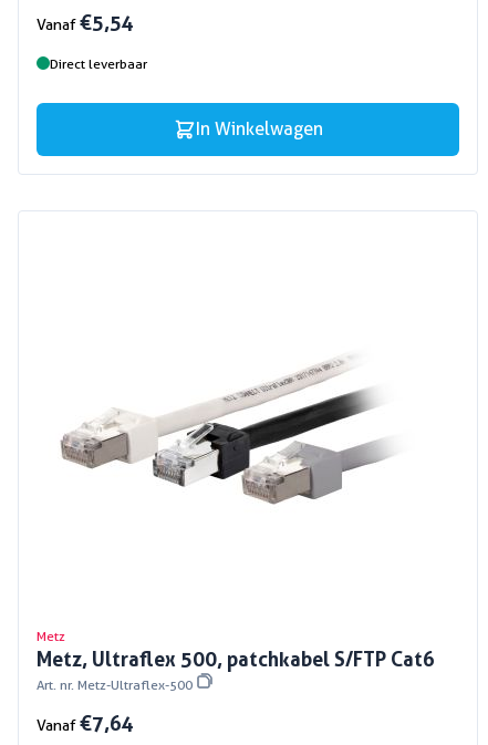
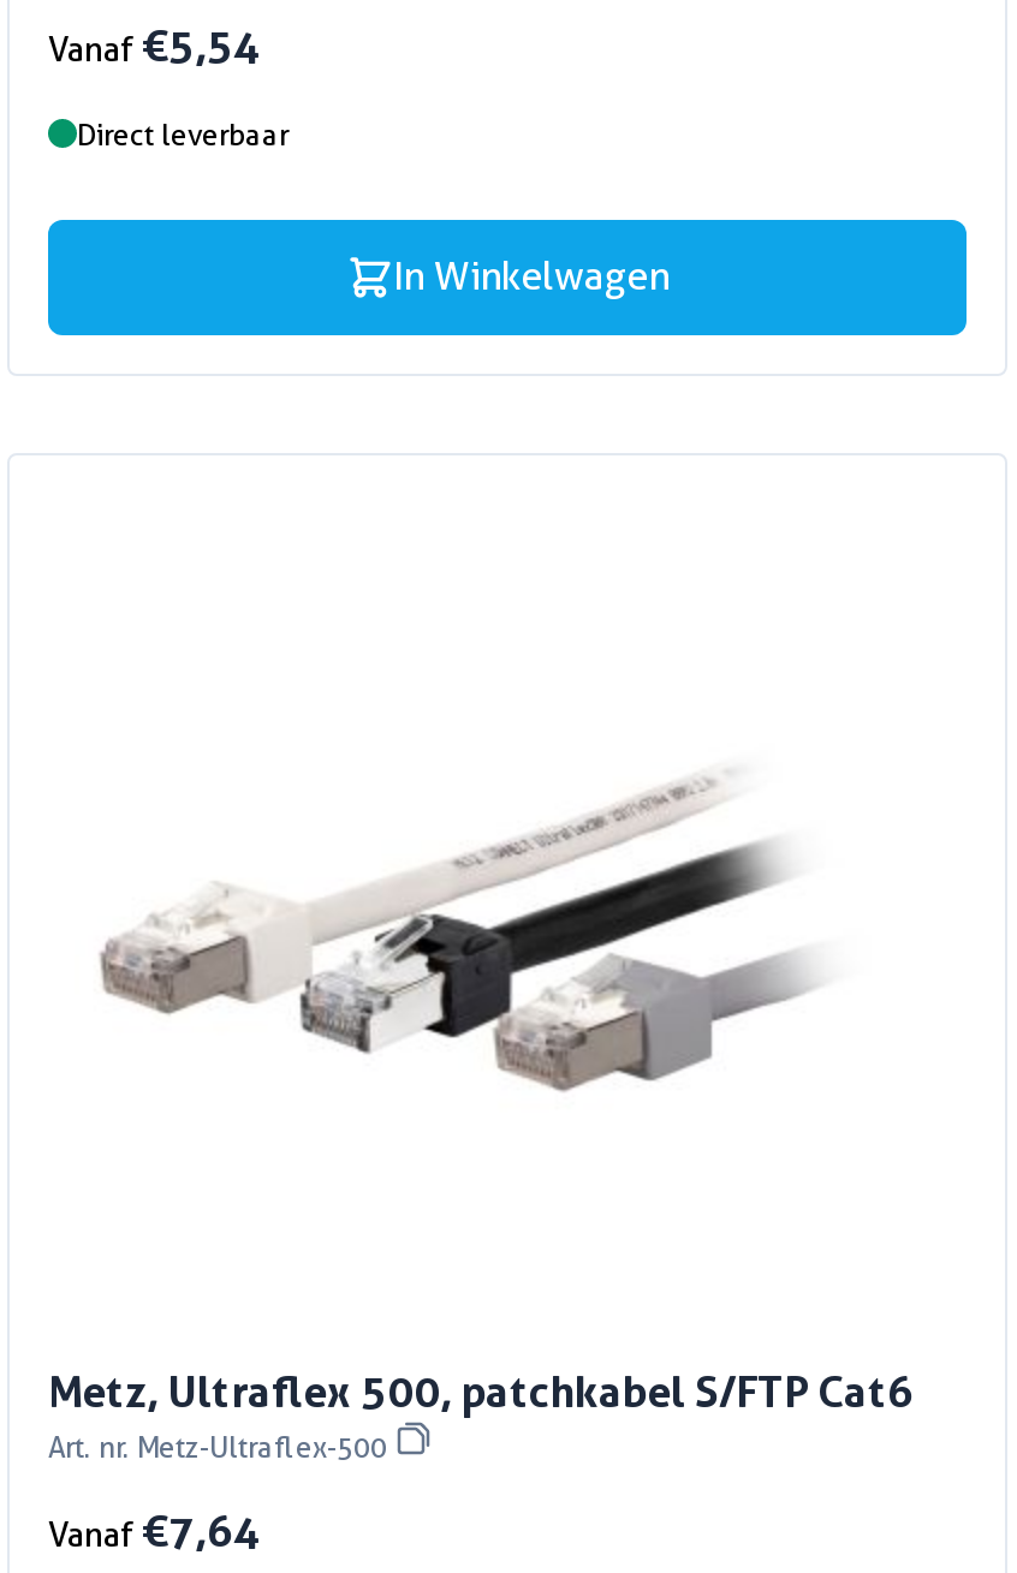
- Metz
